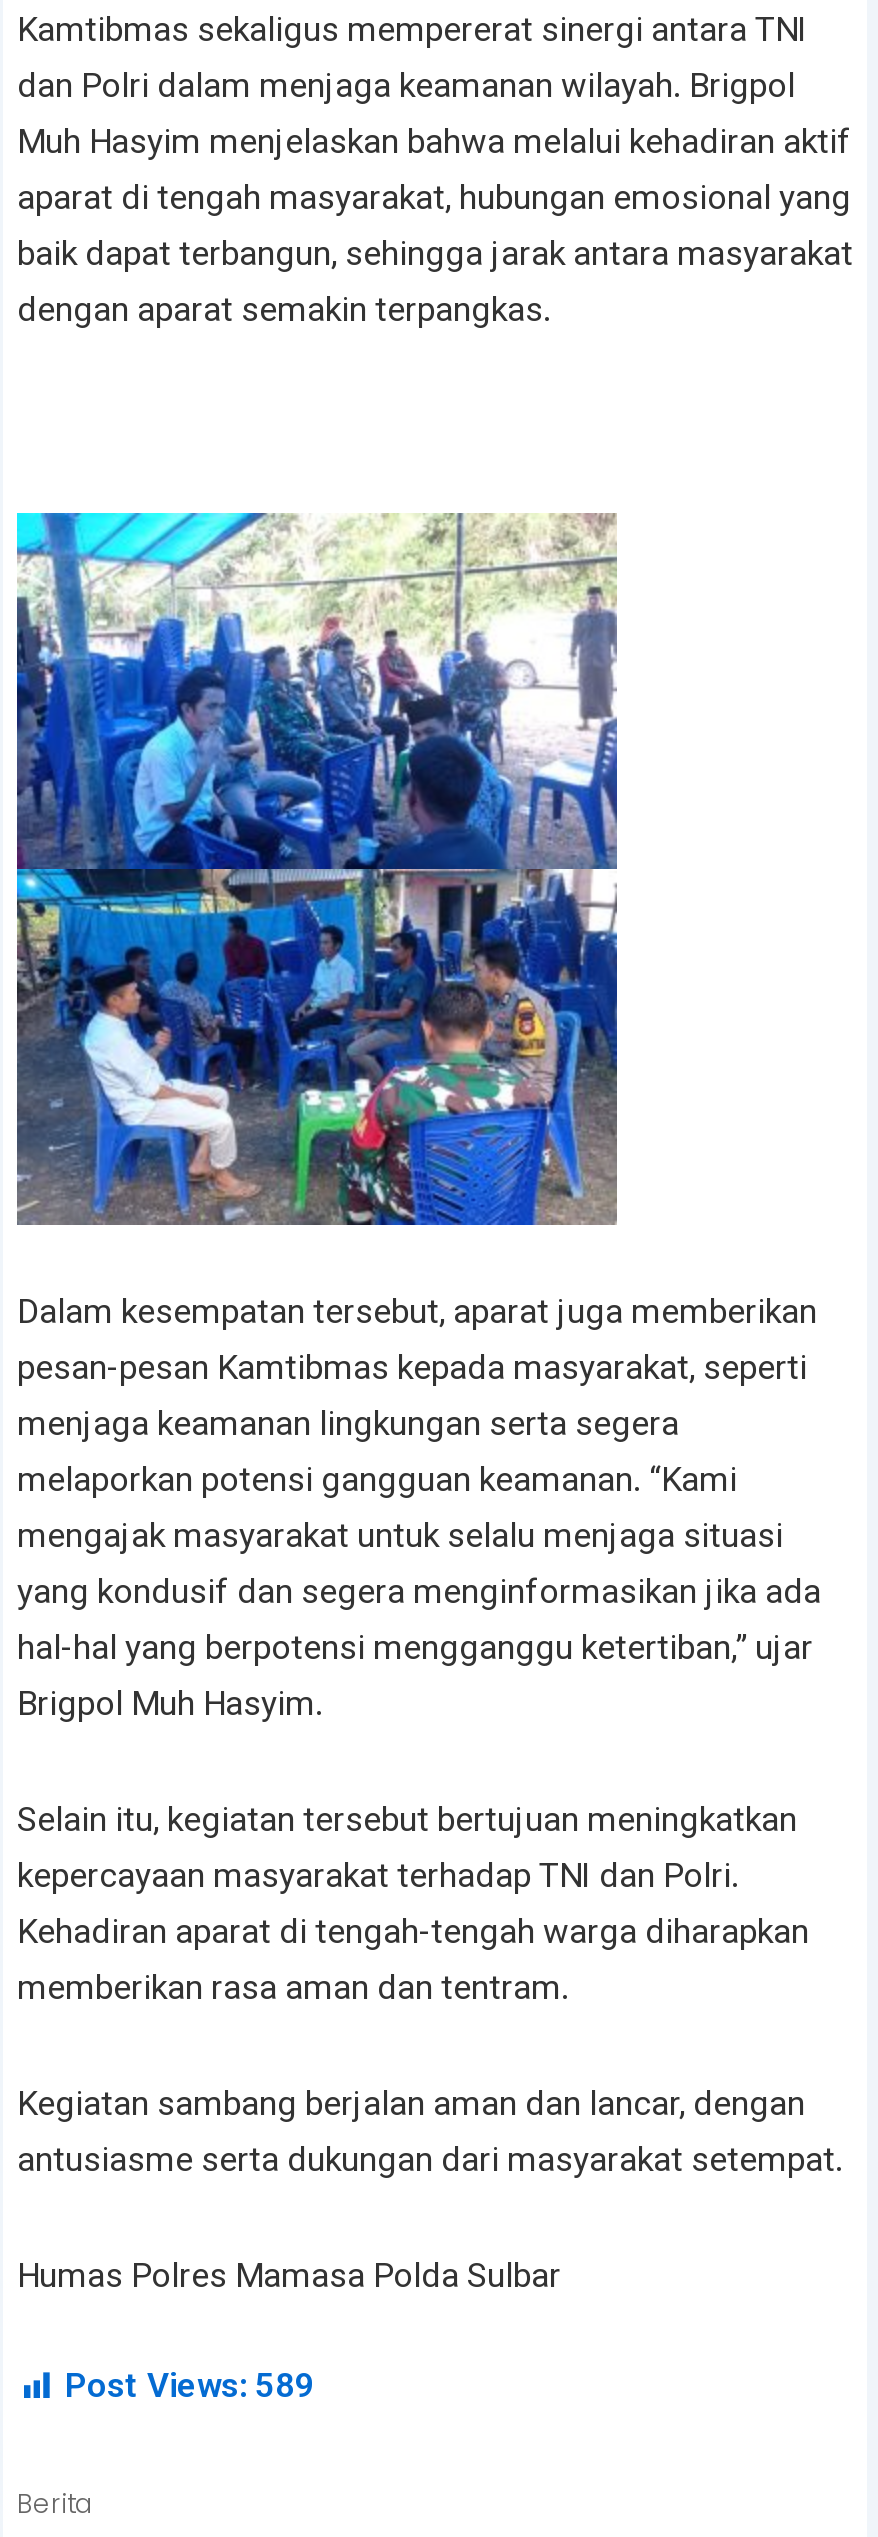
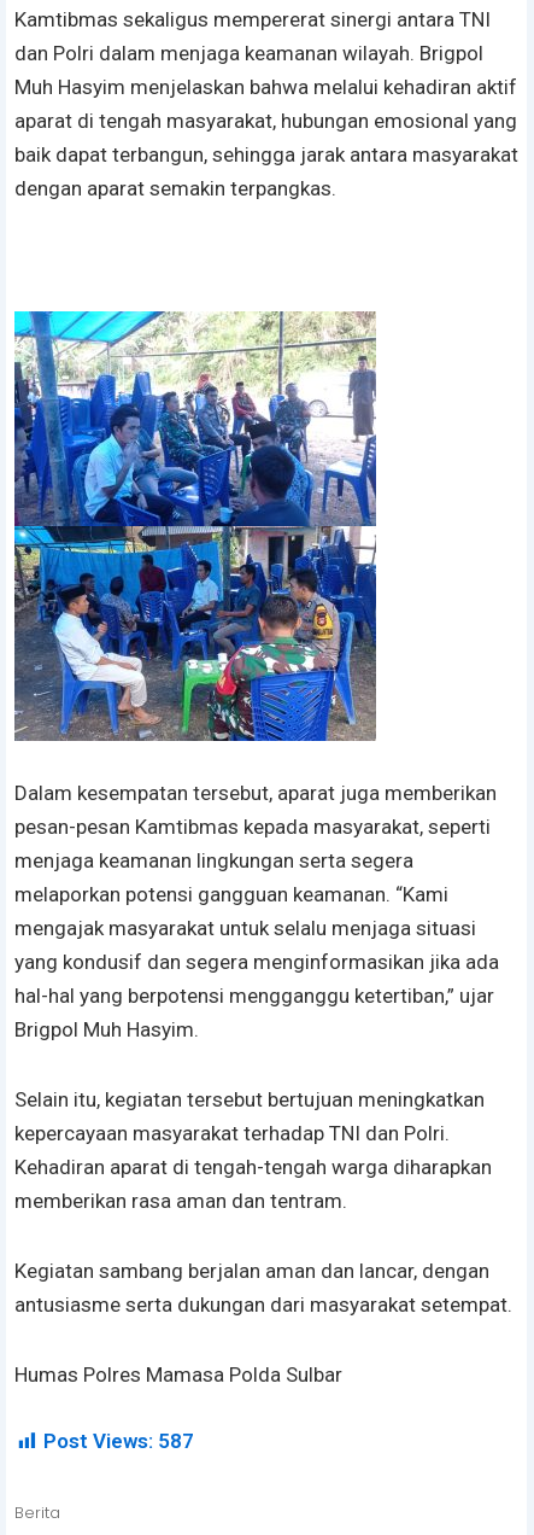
- Post Views: 589
+ Post Views: 587
